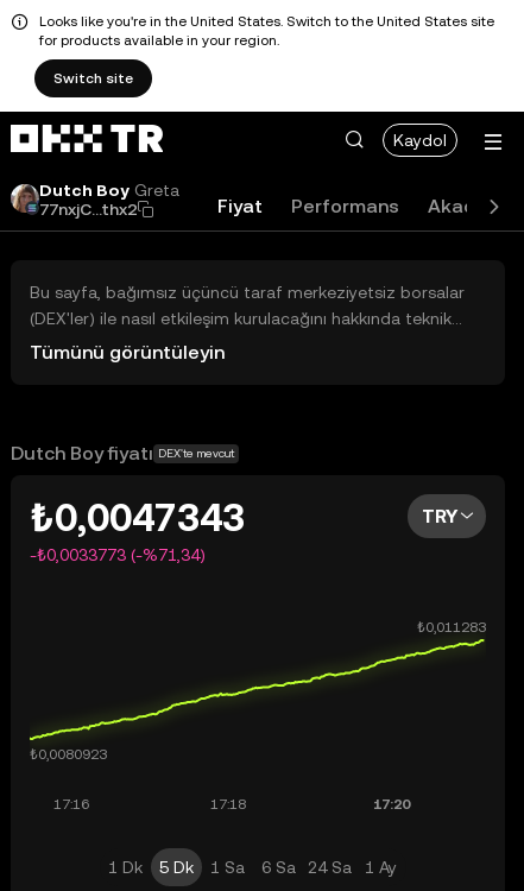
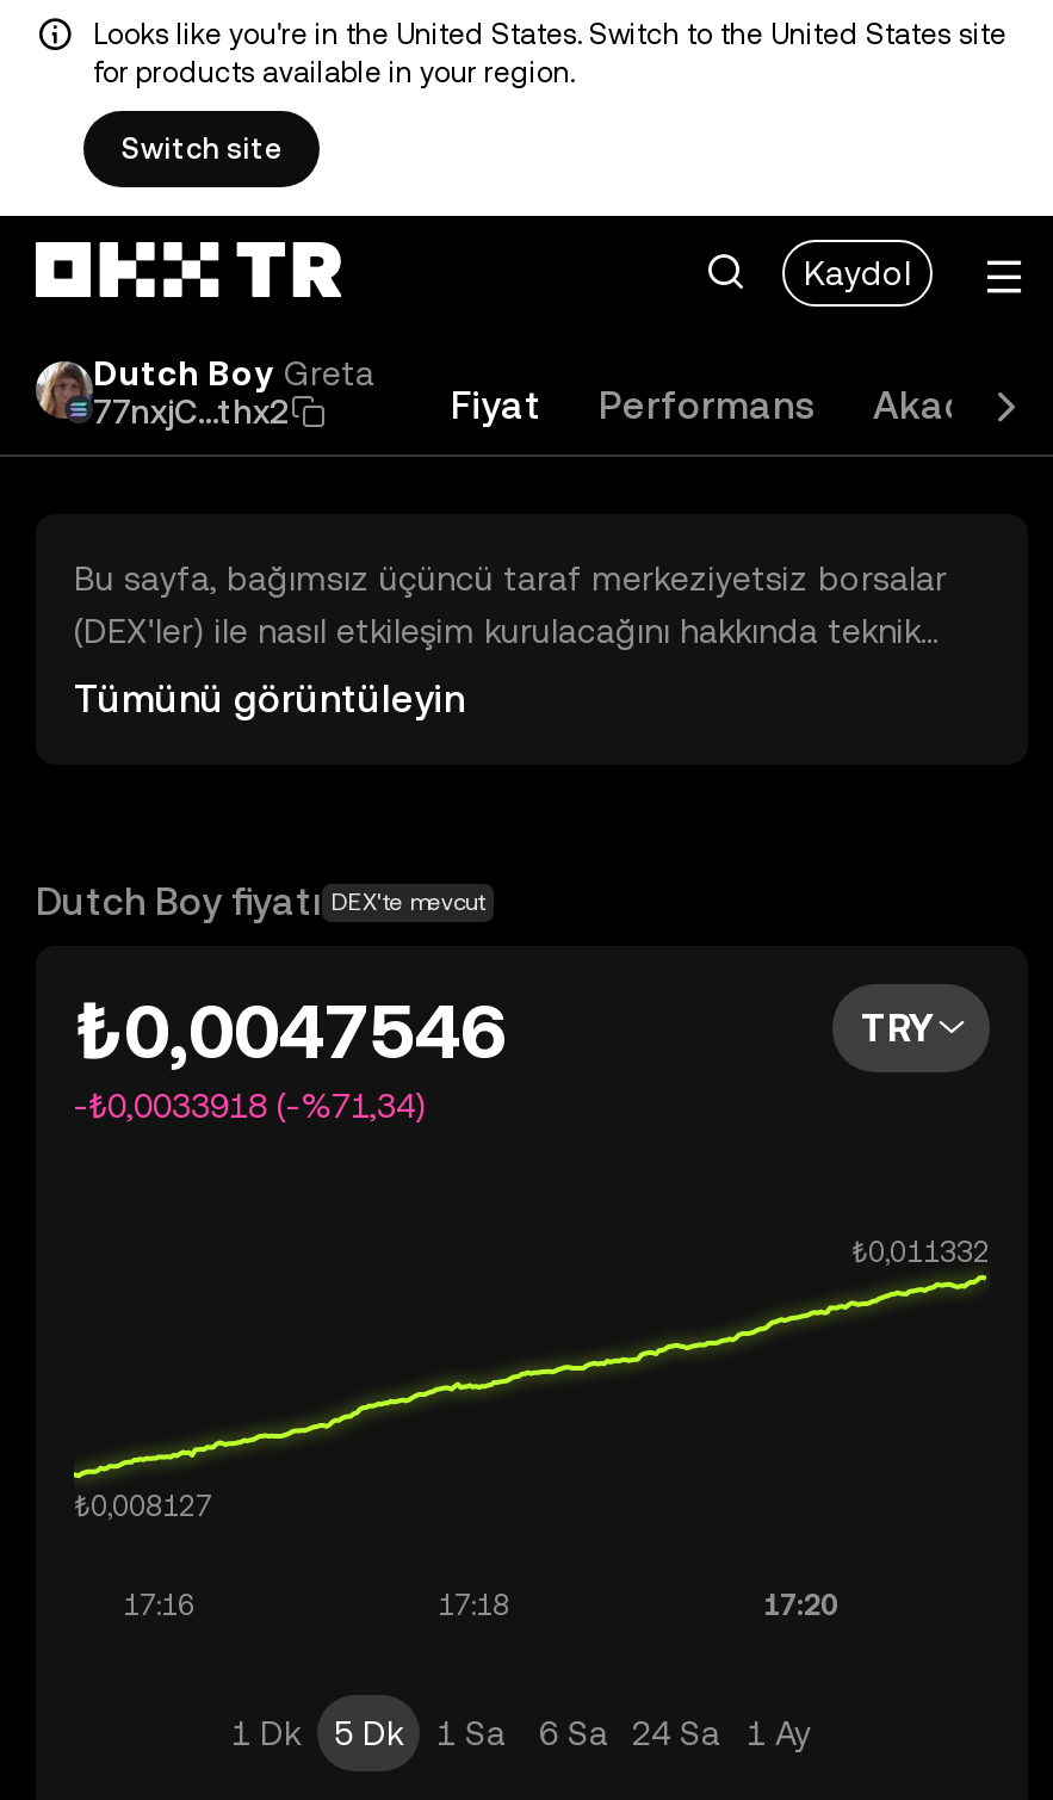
- ₺0,0047343
+ ₺0,0047546

- -₺0,0033773 (-%71,34)
+ -₺0,0033918 (-%71,34)
